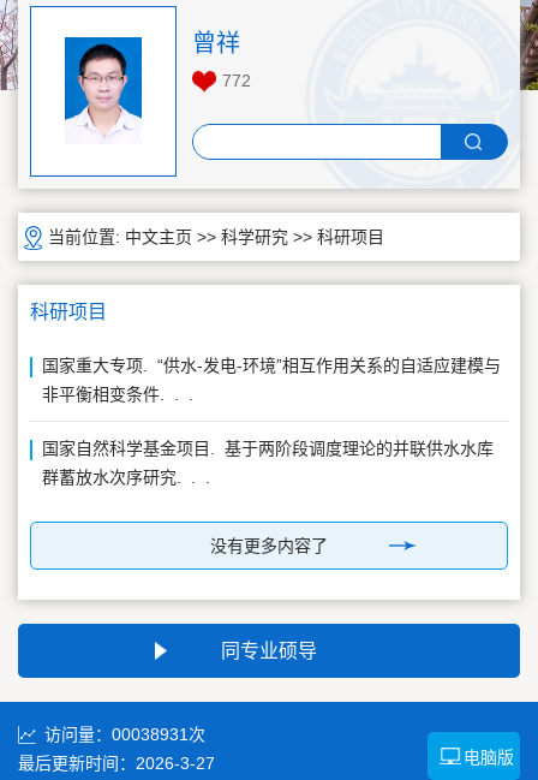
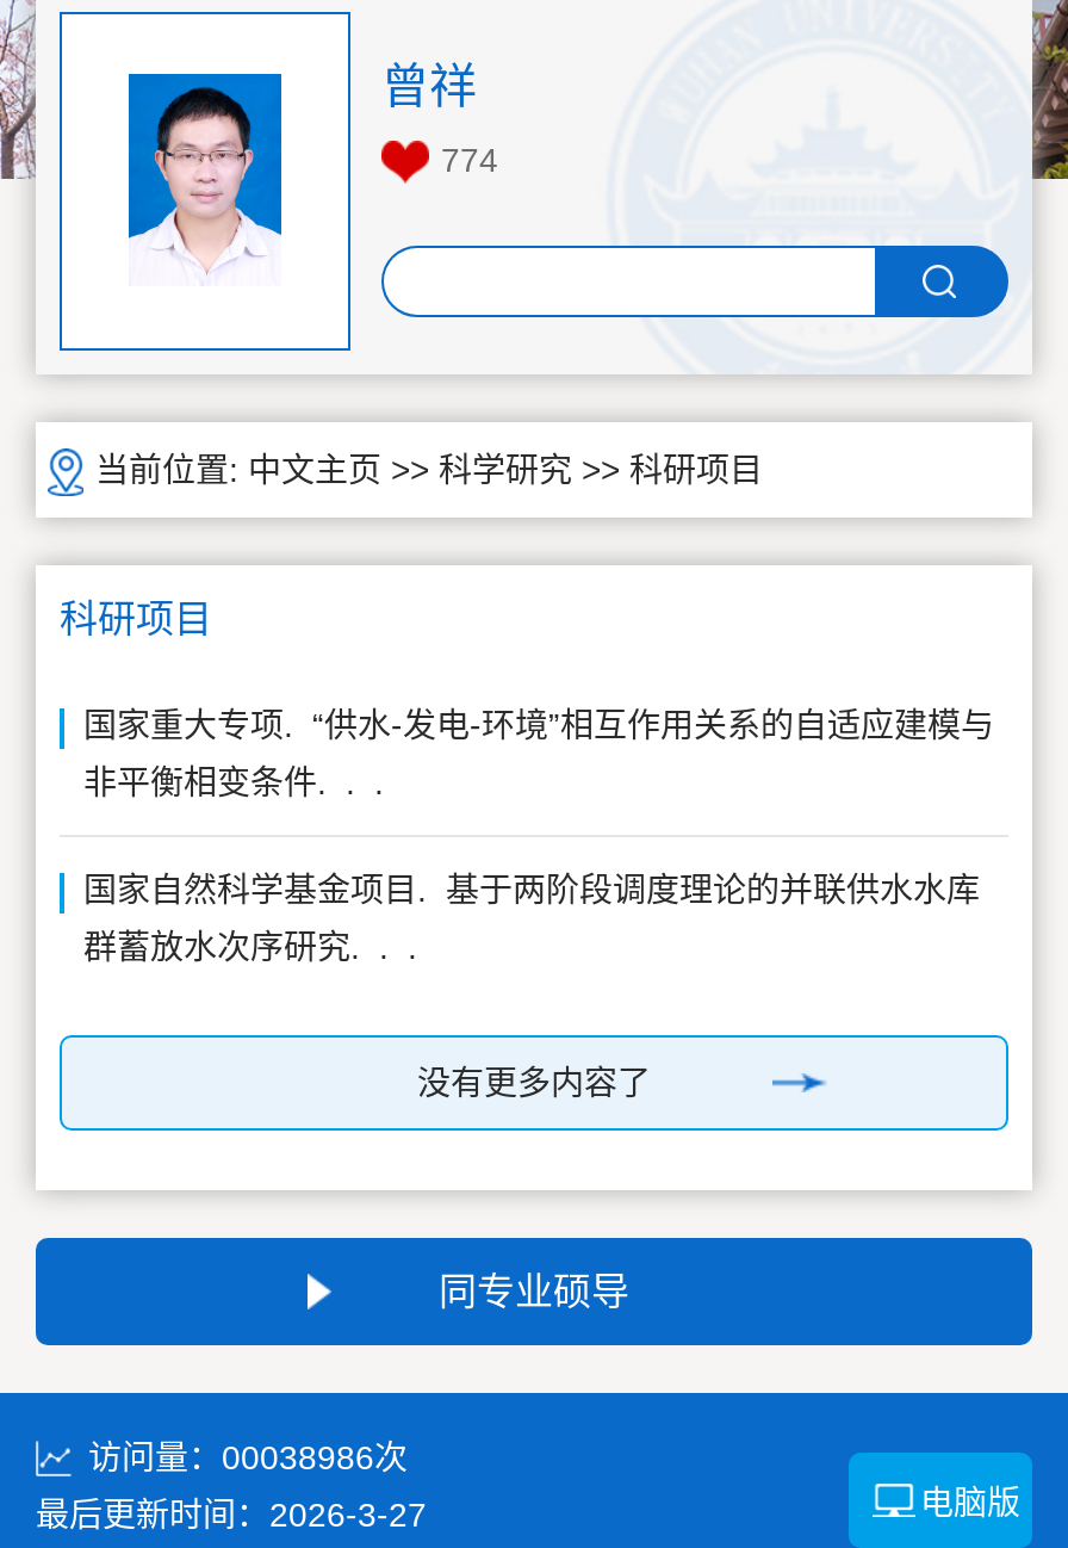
- 772
+ 774

- 访问量：00038931次
+ 访问量：00038986次
